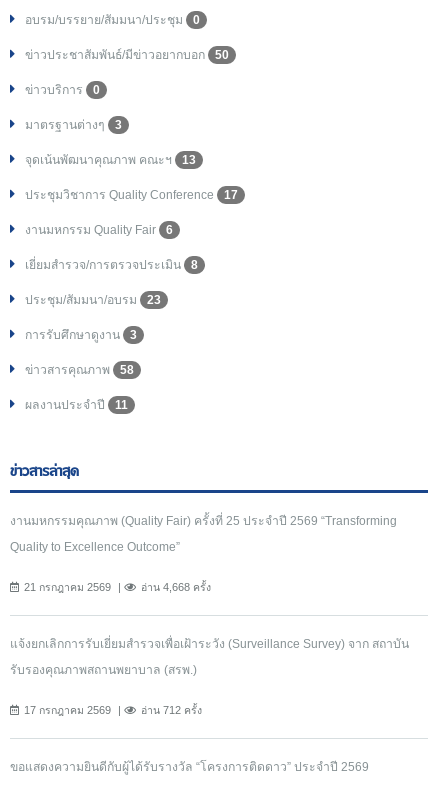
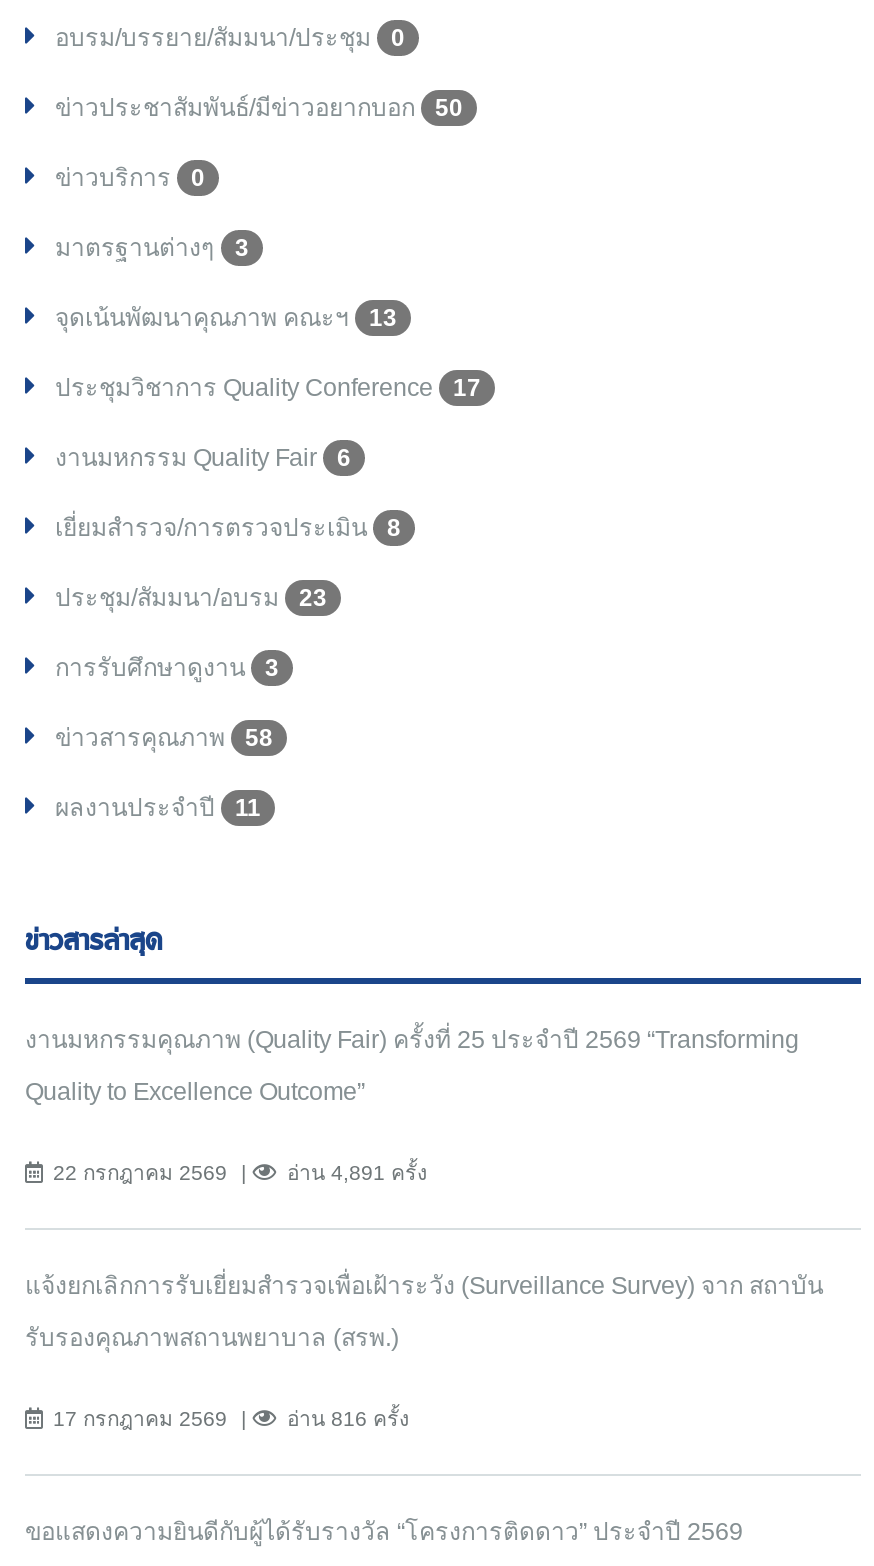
- 21 กรกฎาคม 2569
+ 22 กรกฎาคม 2569

- อ่าน 4,668 ครั้ง
+ อ่าน 4,891 ครั้ง

- อ่าน 712 ครั้ง
+ อ่าน 816 ครั้ง
